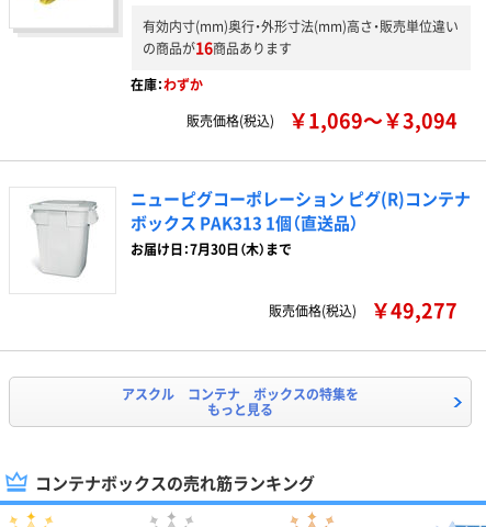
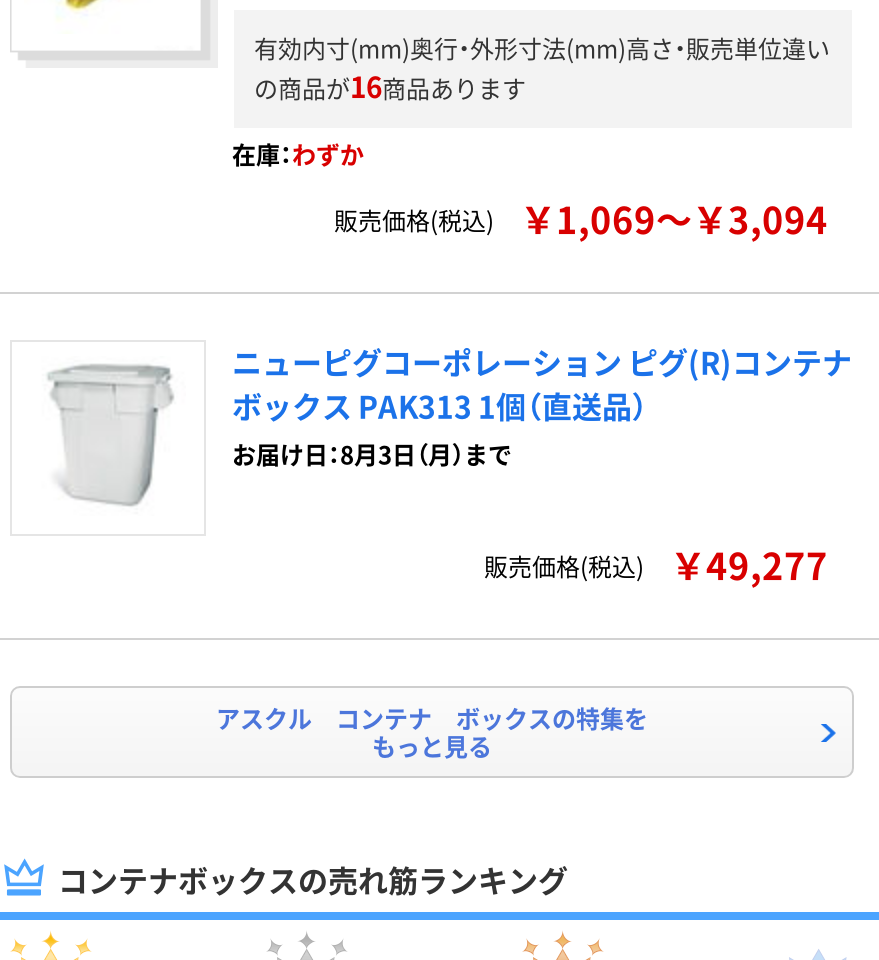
- お届け日：7月30日（木）まで
+ お届け日：8月3日（月）まで
